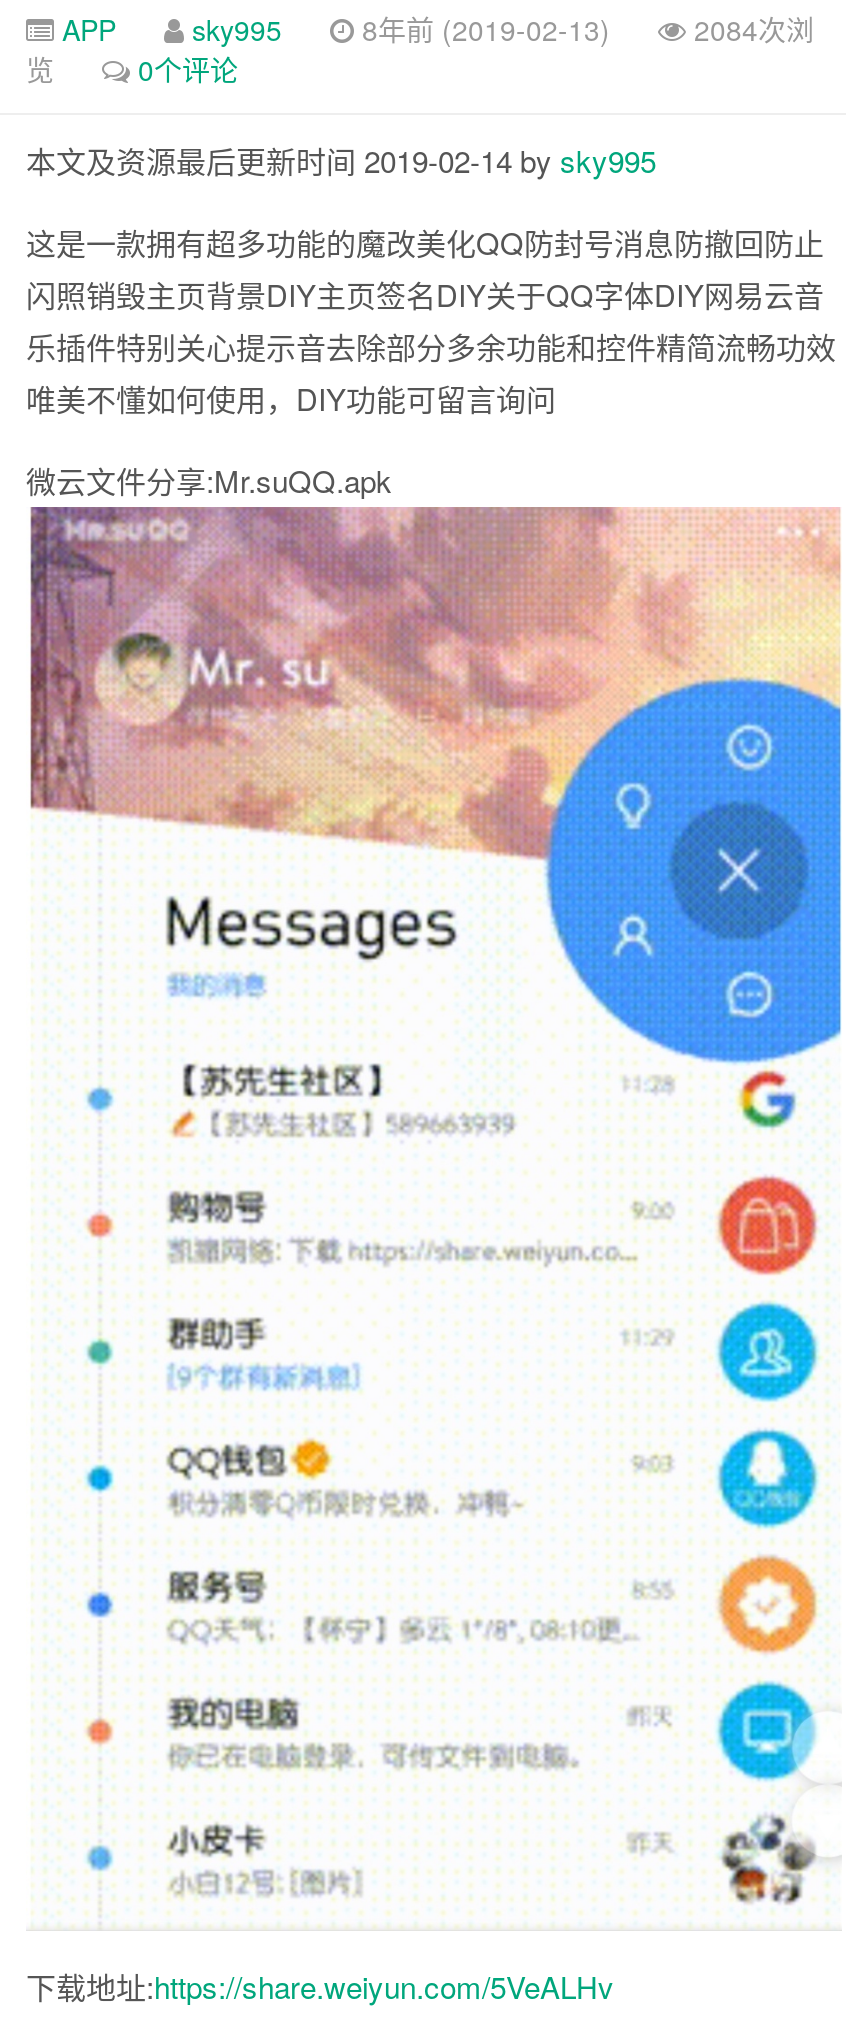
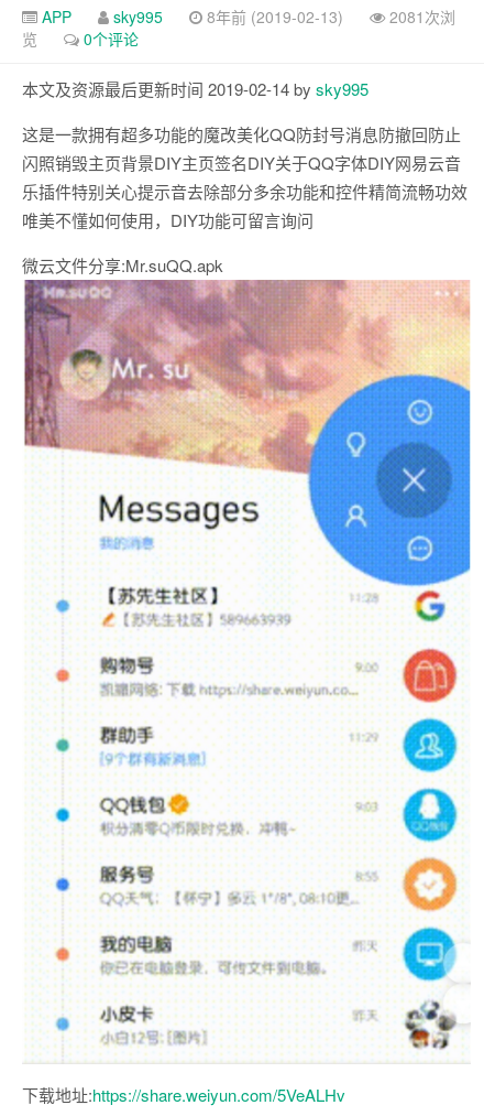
- APP sky995 8年前 (2019-02-13) 2084次浏
+ APP sky995 8年前 (2019-02-13) 2081次浏
